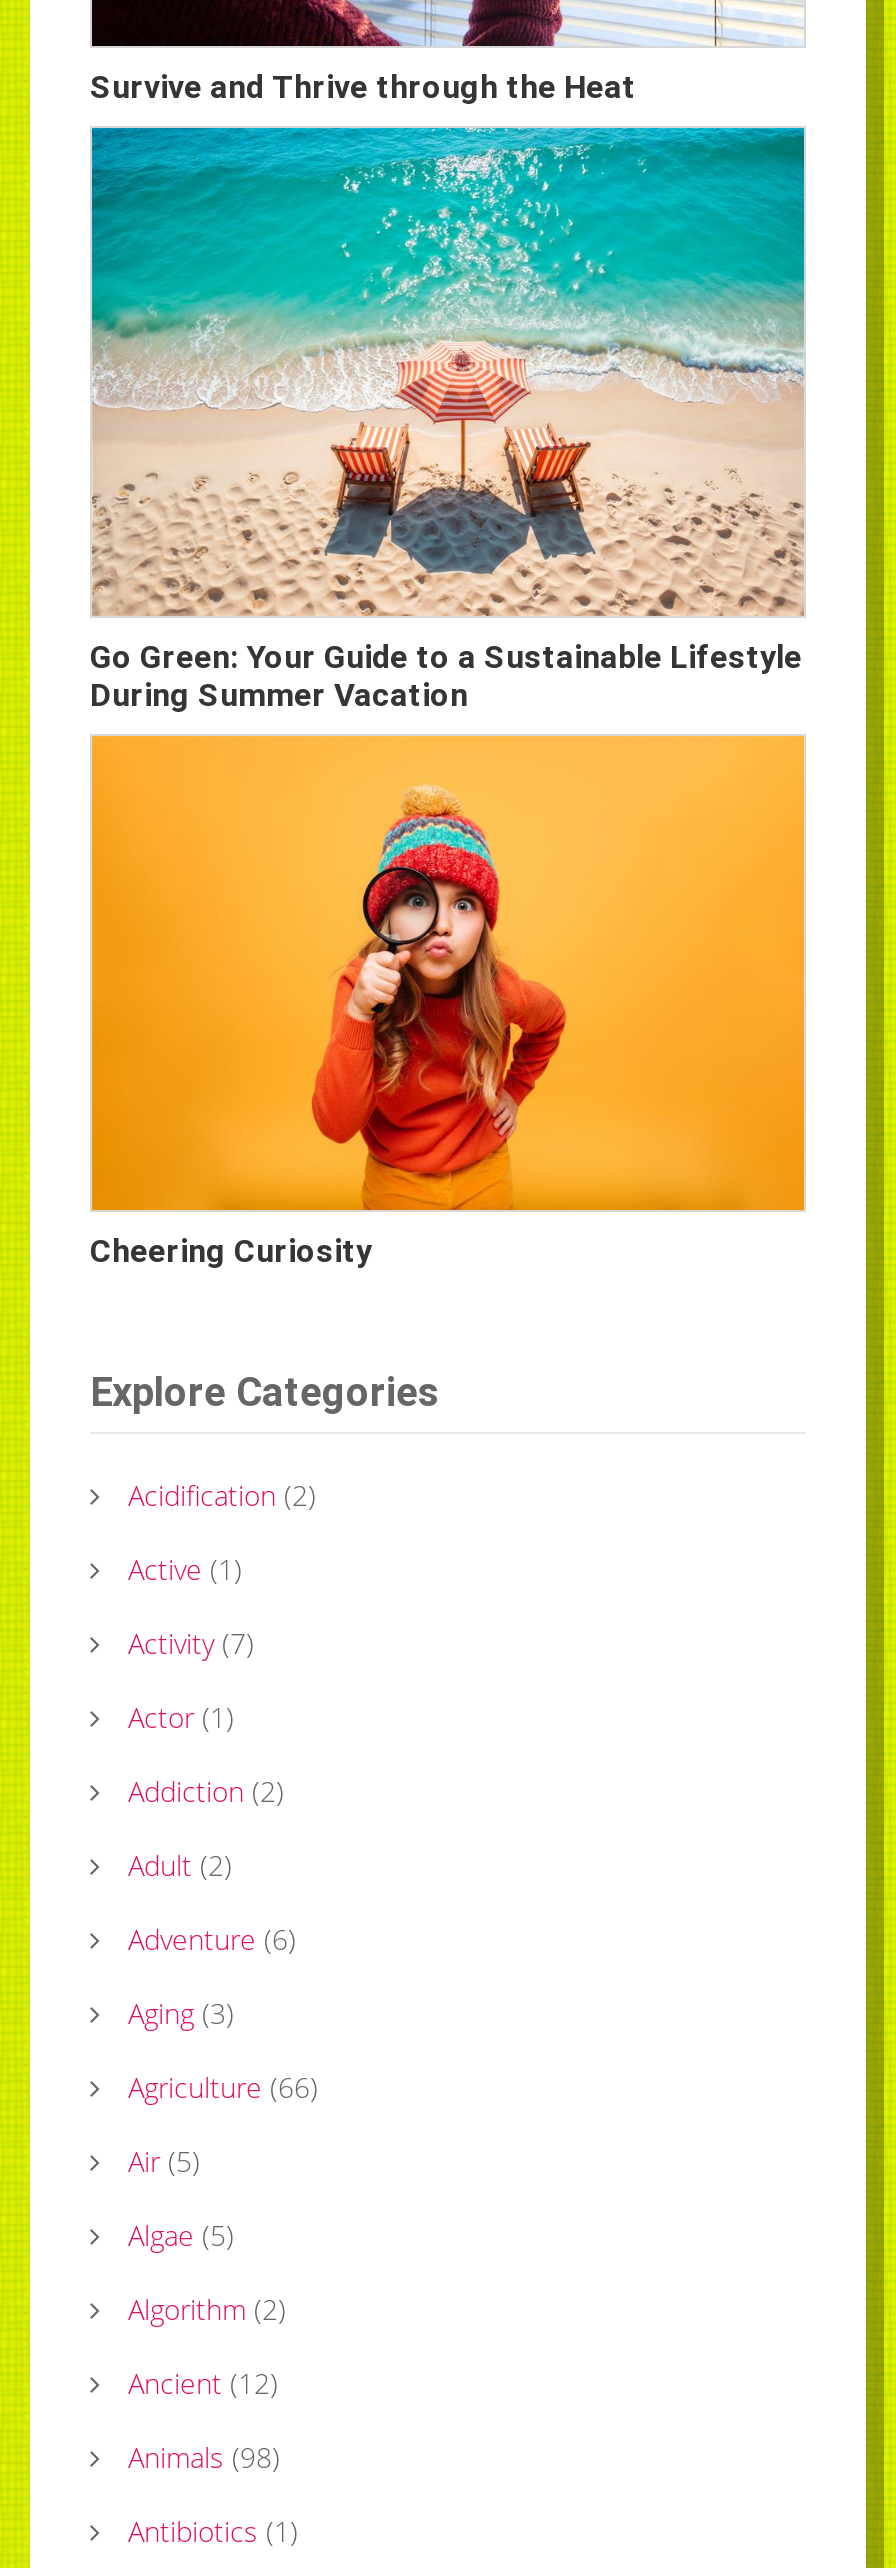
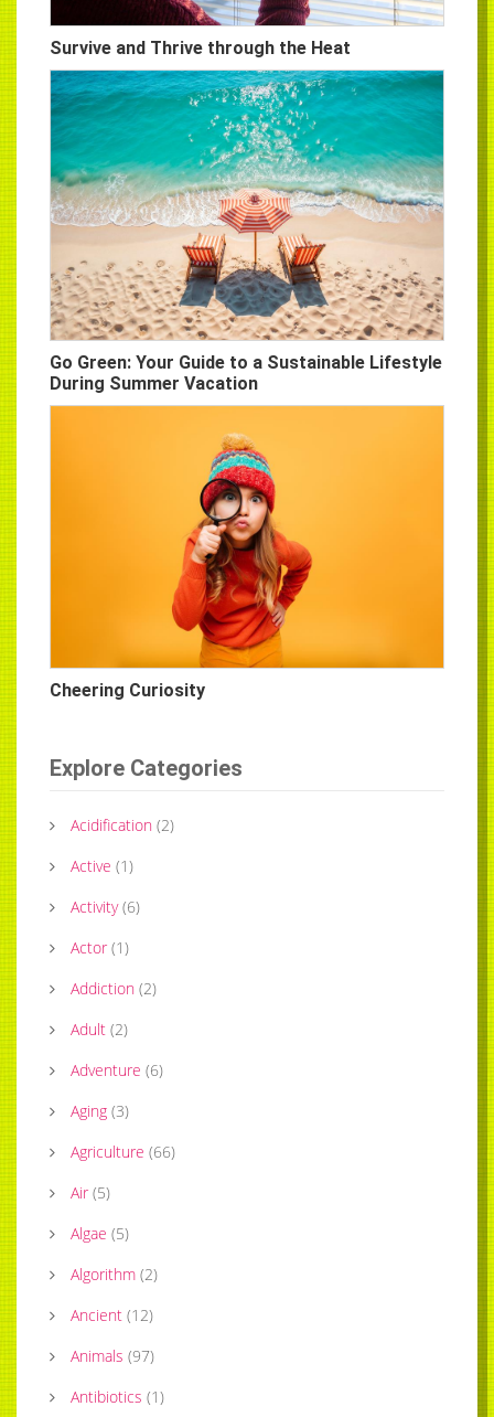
- Activity (7)
+ Activity (6)

- Animals (98)
+ Animals (97)
